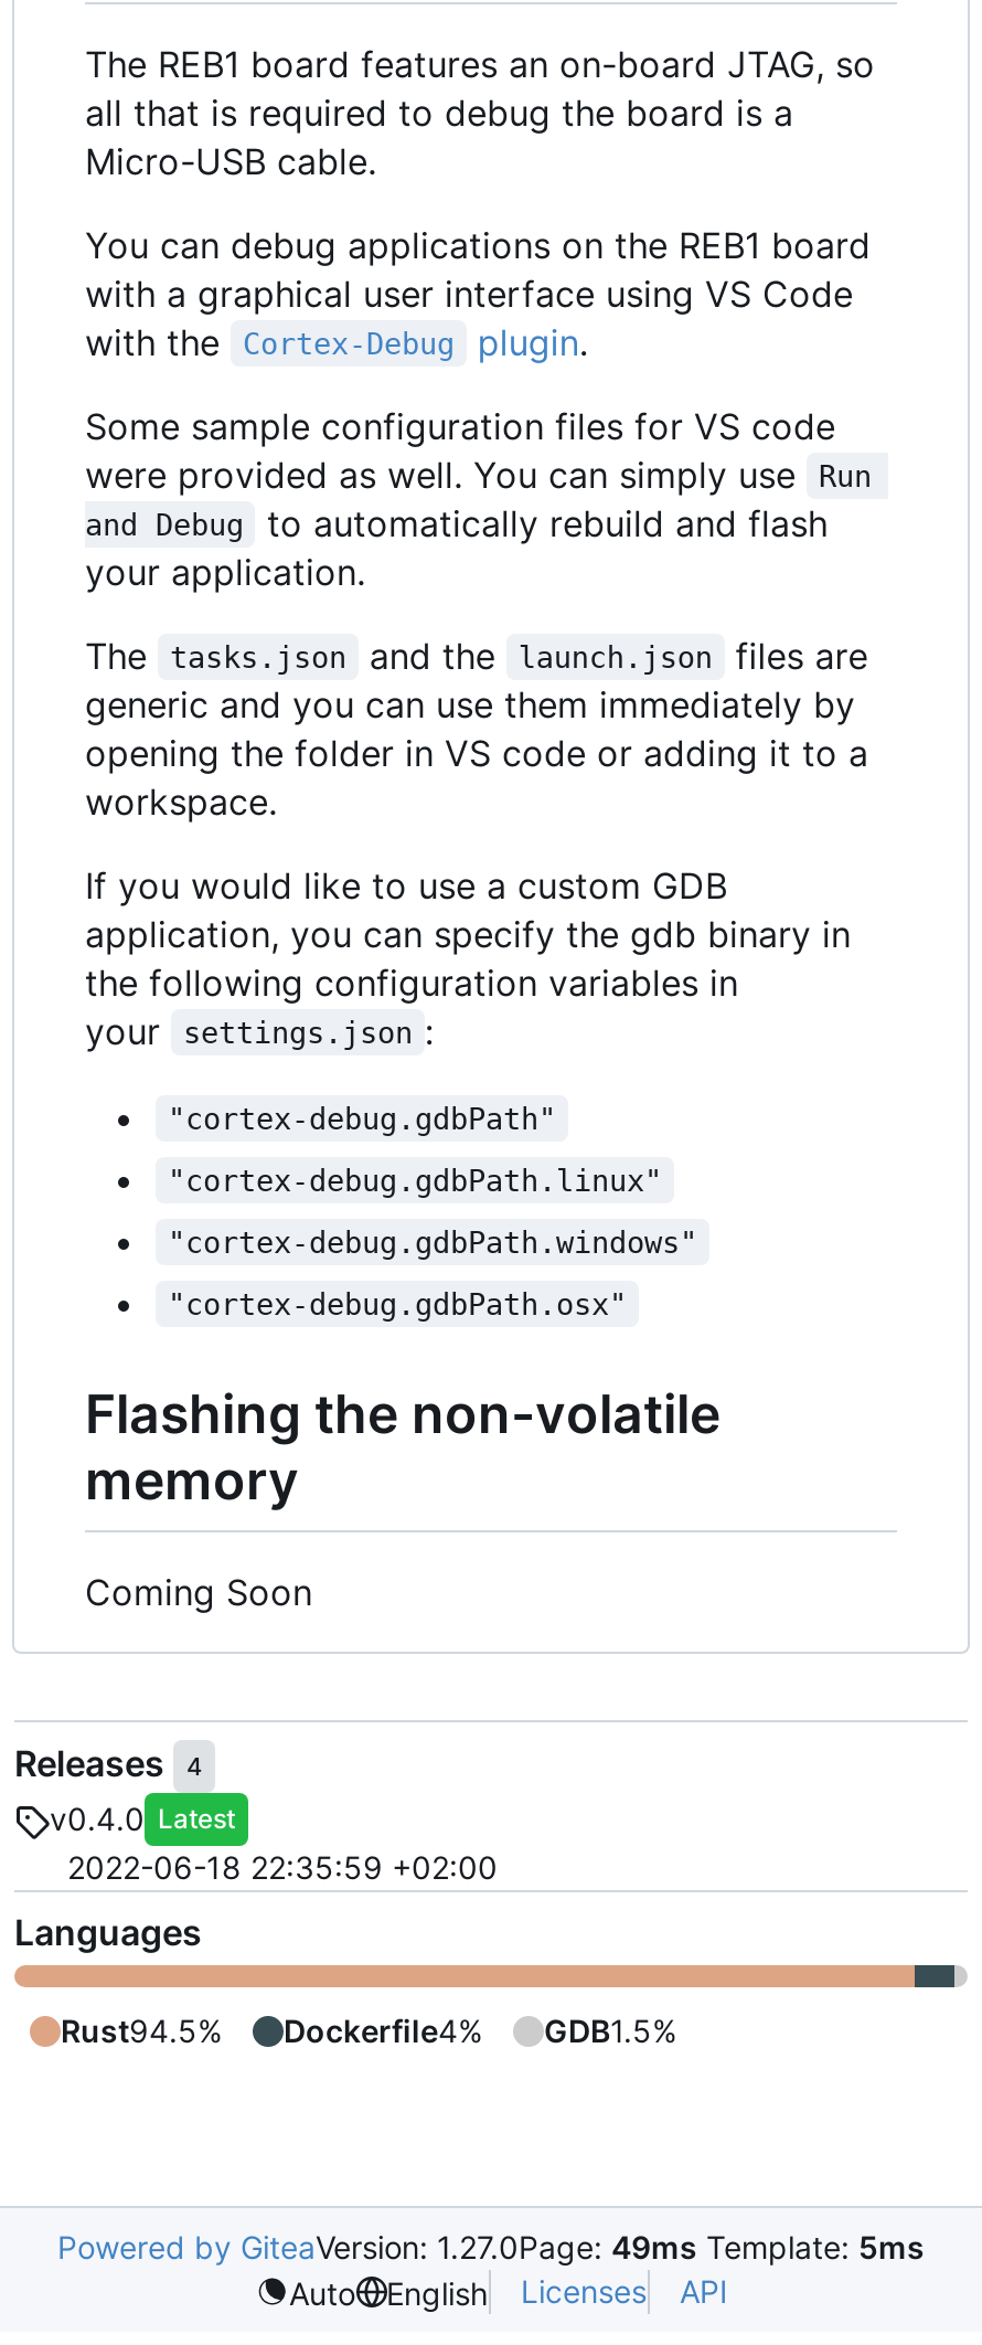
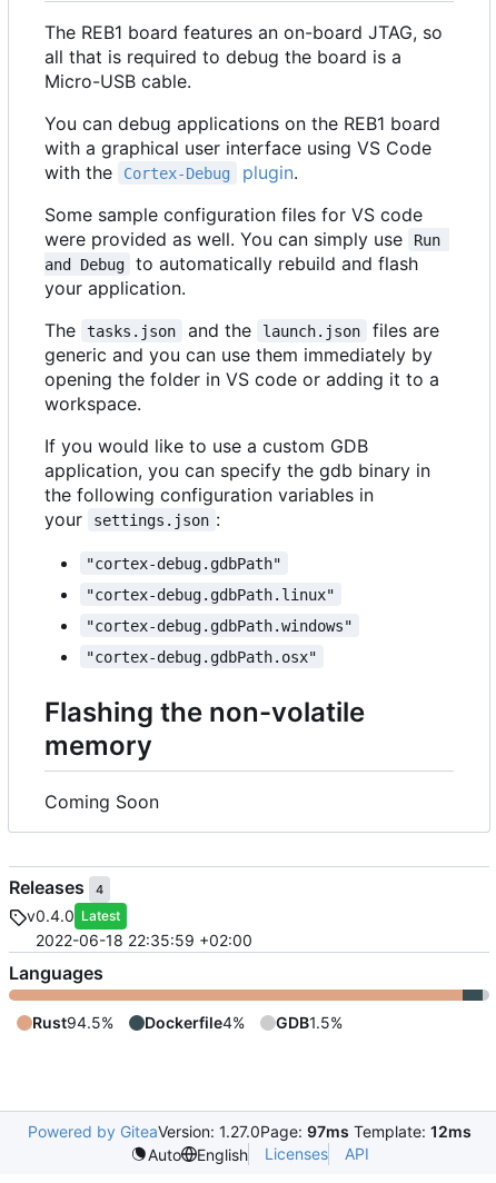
- Powered by GiteaVersion: 1.27.0Page: 49ms Template: 5ms
+ Powered by GiteaVersion: 1.27.0Page: 97ms Template: 12ms
